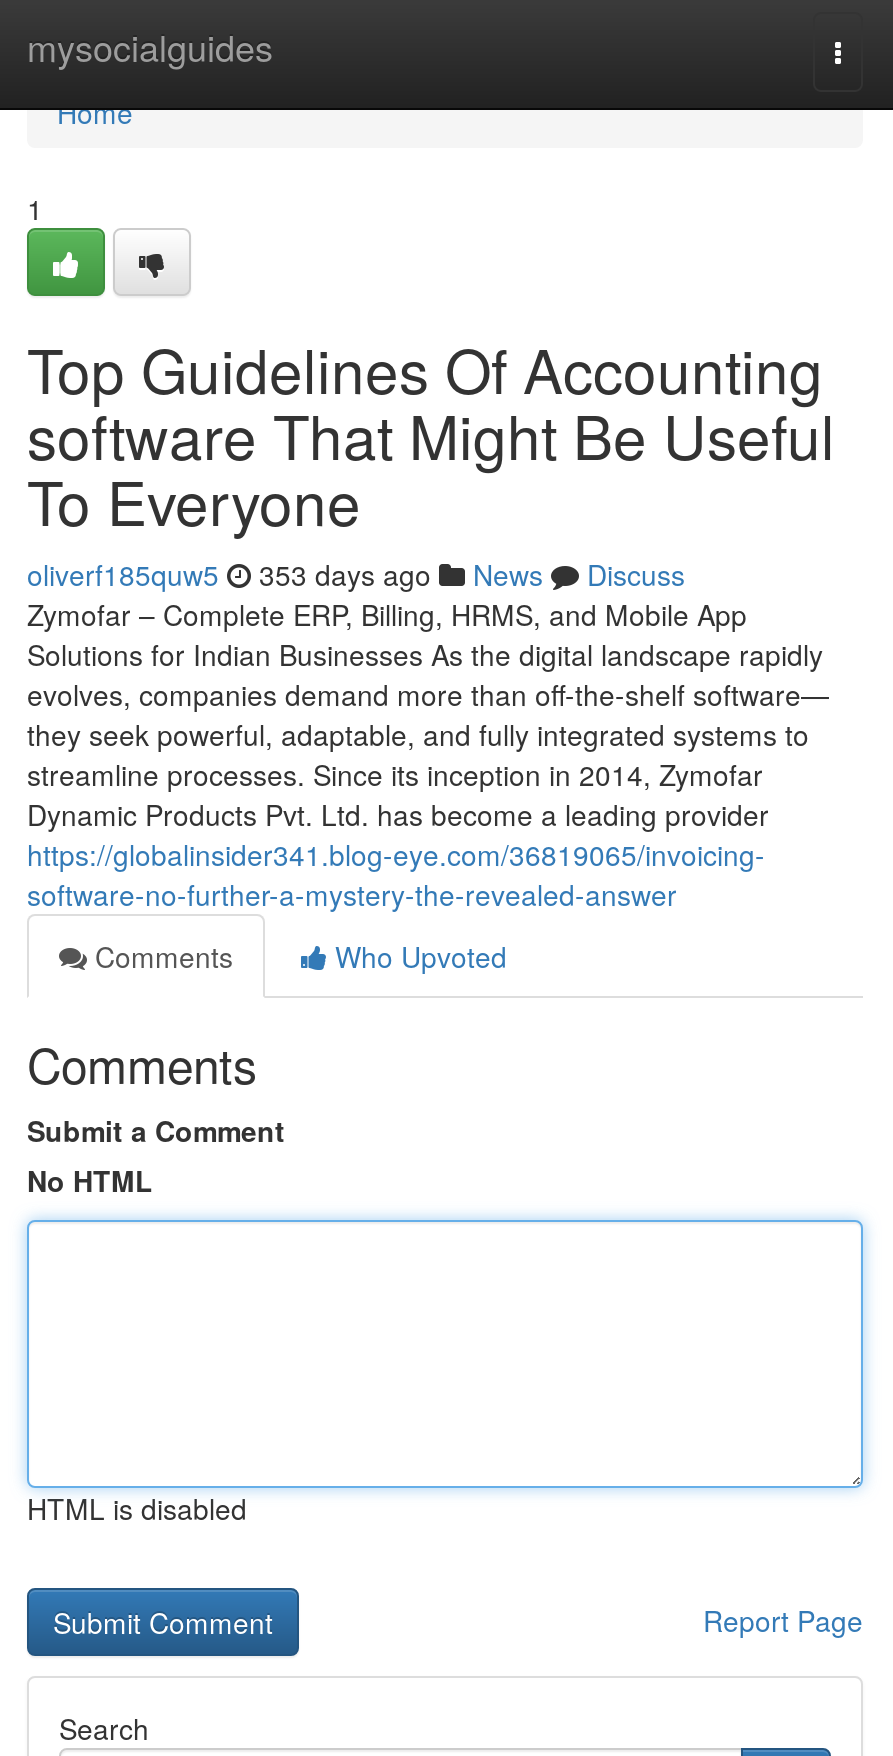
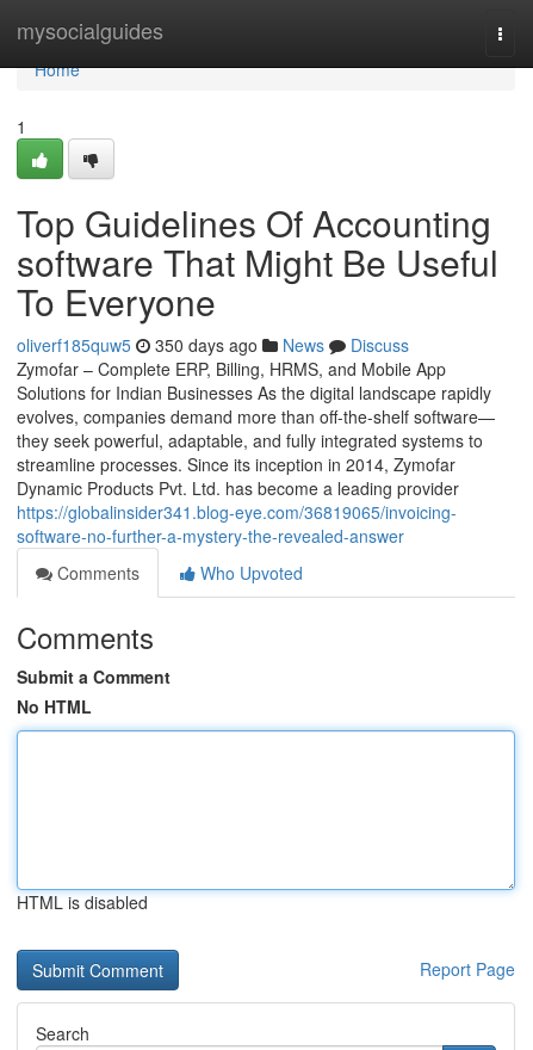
- oliverf185quw5 353 days ago News Discuss
+ oliverf185quw5 350 days ago News Discuss
